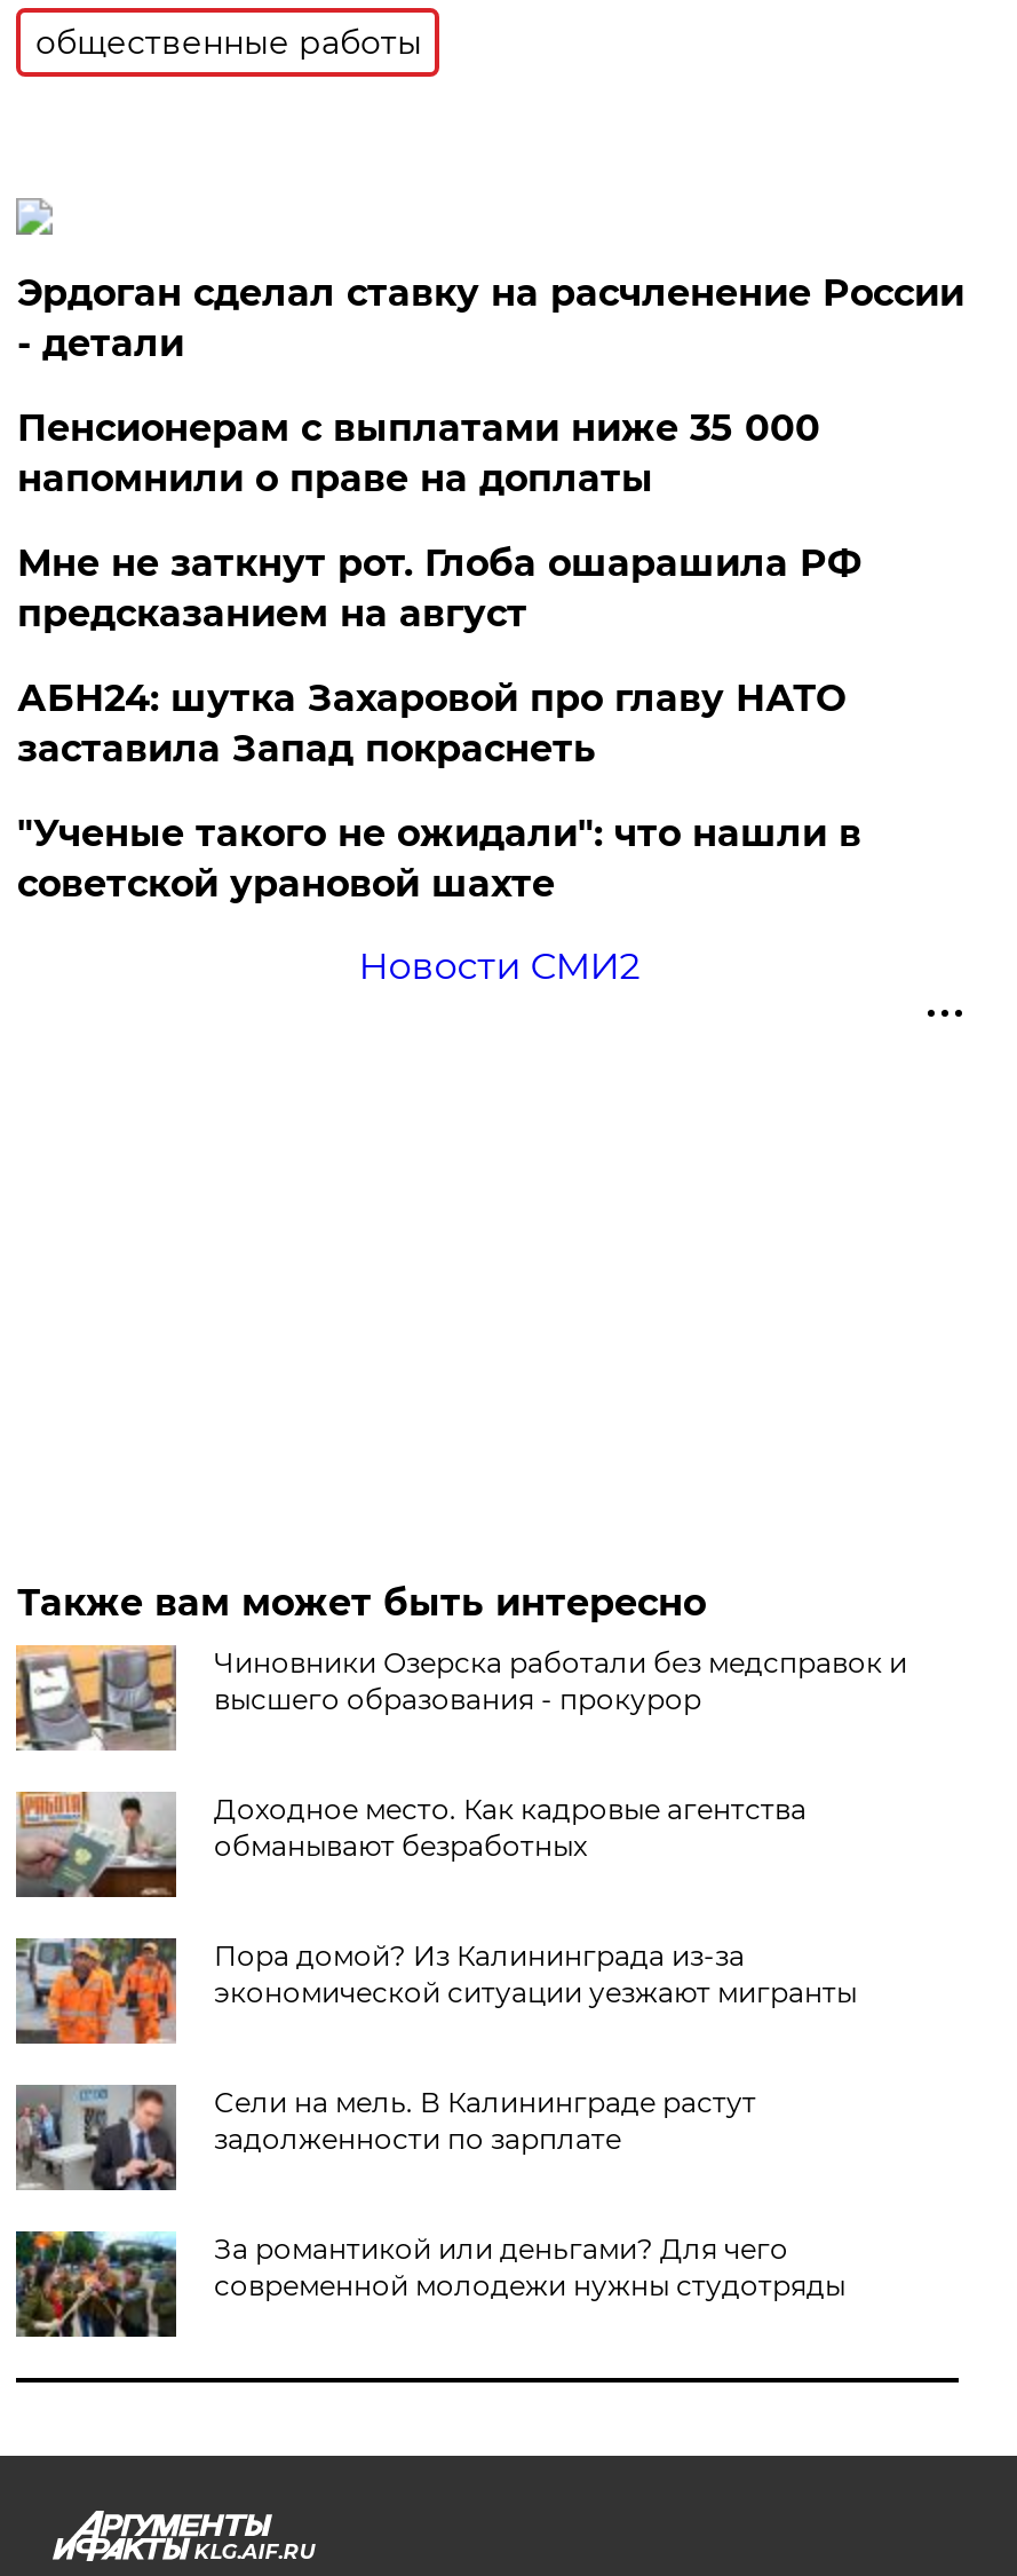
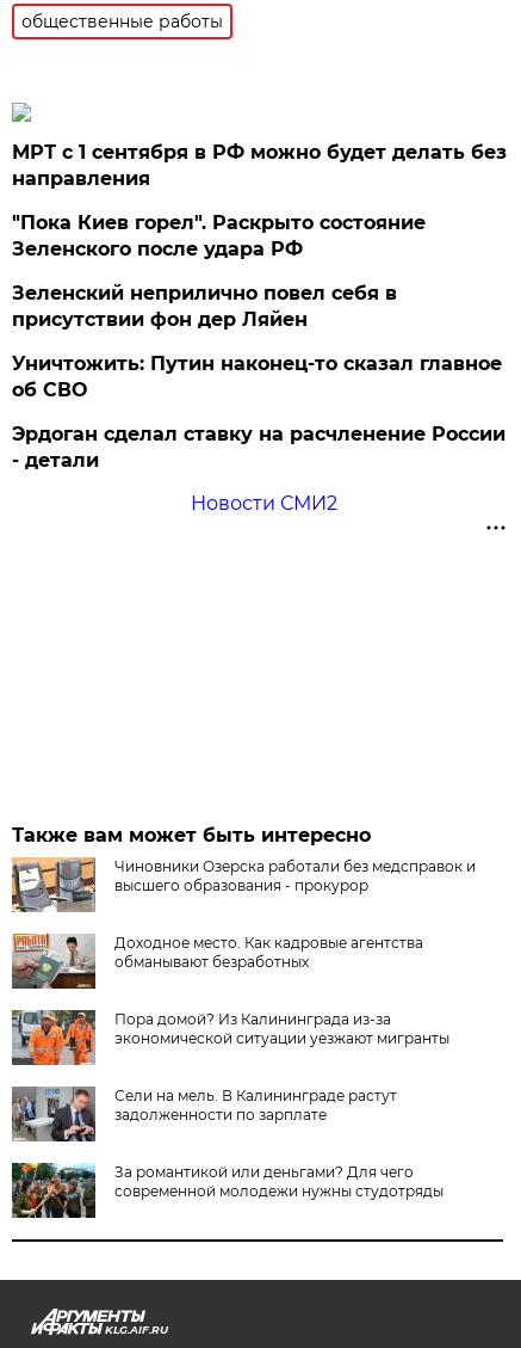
+ МРТ с 1 сентября в РФ можно будет делать без
+ направления
+ "Пока Киев горел". Раскрыто состояние
+ Зеленского после удара РФ
+ Зеленский неприлично повел cебя в
+ присутствии фон дер Ляйен
+ Уничтожить: Путин наконец-то сказал главное
+ об СВО

moved down: Эрдоган сделал ставку на расчленение России | - детали

- Пенсионерам с выплатами ниже 35 000
- напомнили о праве на доплаты
- Мне не заткнут рот. Глоба ошарашила РФ
- предсказанием на август
- АБН24: шутка Захаровой про главу НАТО
- заставила Запад покраснеть
- "Ученые такого не ожидали": что нашли в
- советской урановой шахте
